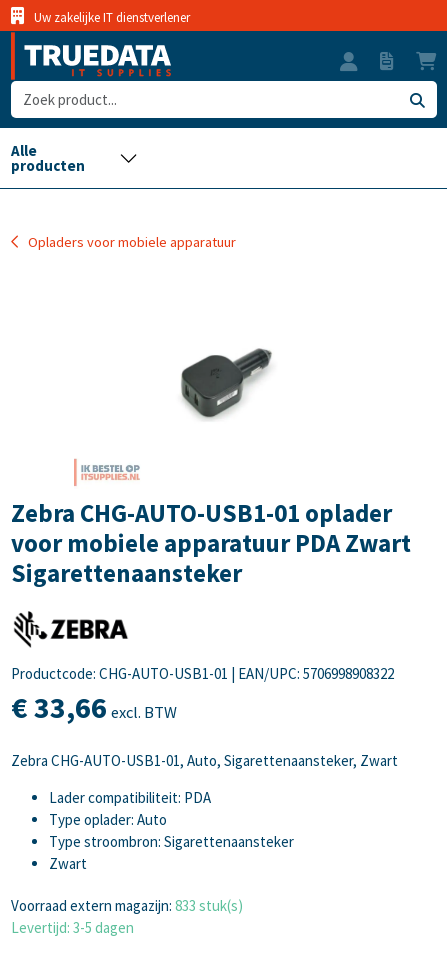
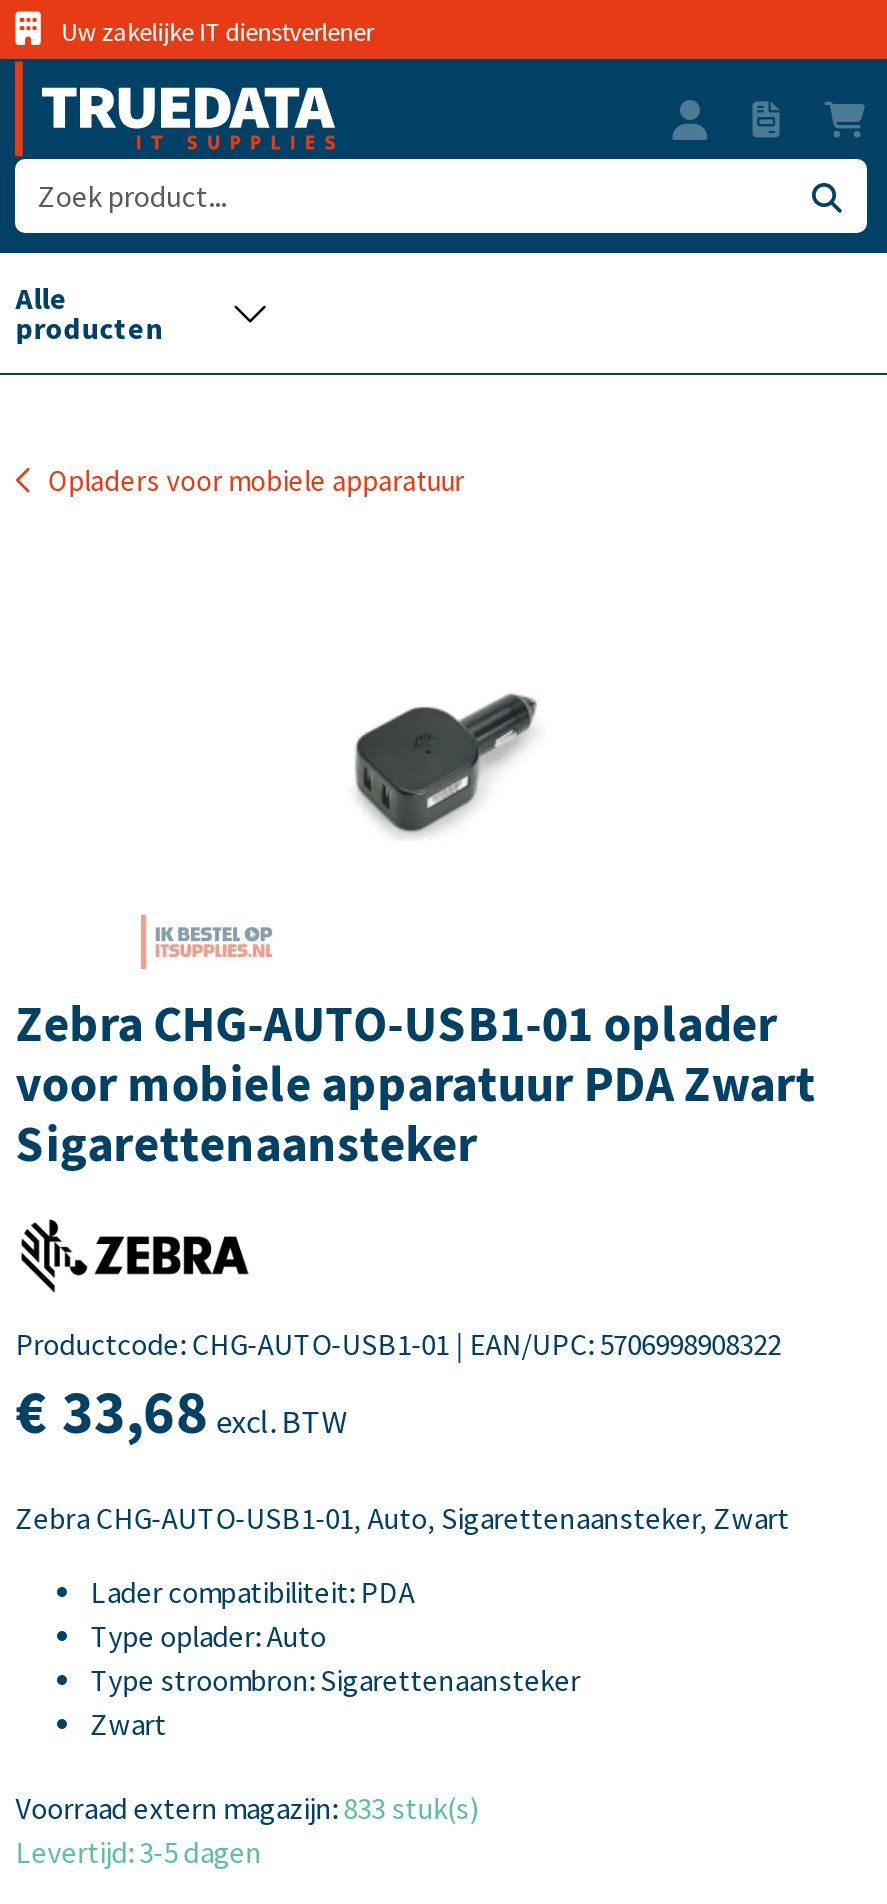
- €33,66 excl. BTW
+ €33,68 excl. BTW
